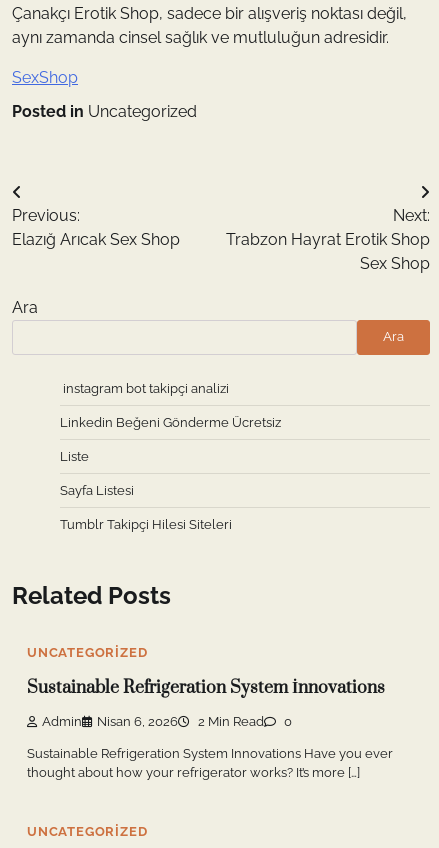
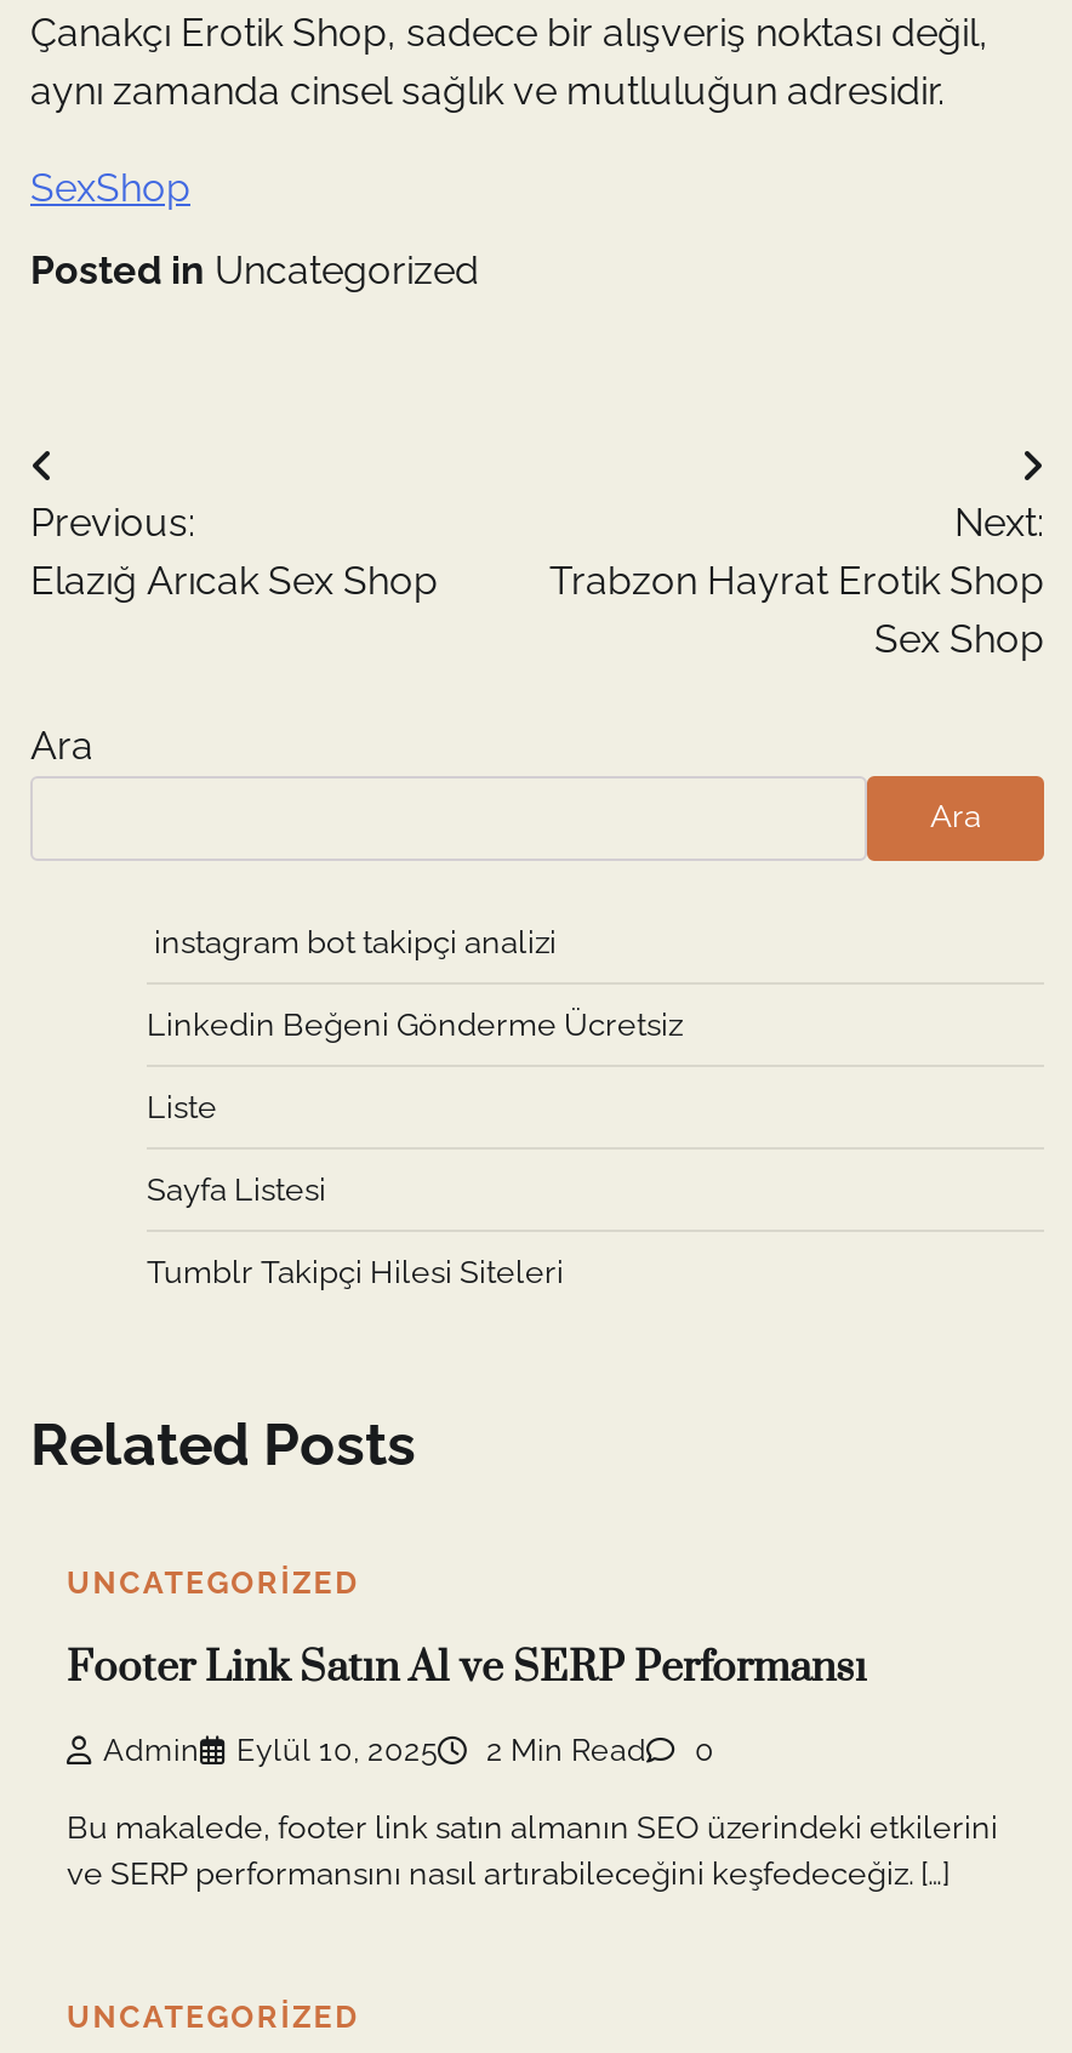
- Sustainable Refrigeration System İnnovations
+ Footer Link Satın Al ve SERP Performansı

- Nisan 6, 2026
+ Eylül 10, 2025

- Sustainable Refrigeration System Innovations Have you ever
- thought about how your refrigerator works? It’s more […]
+ Bu makalede, footer link satın almanın SEO üzerindeki etkilerini
+ ve SERP performansını nasıl artırabileceğini keşfedeceğiz. […]
